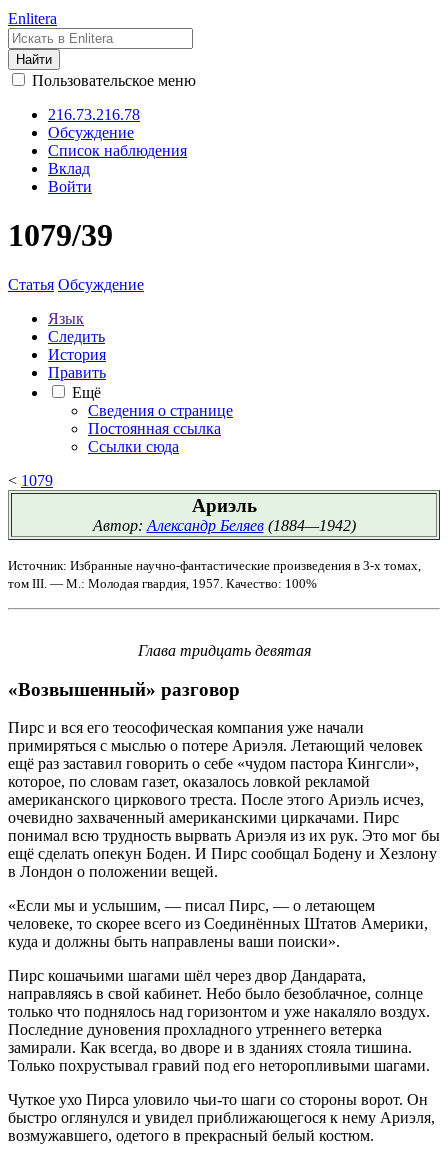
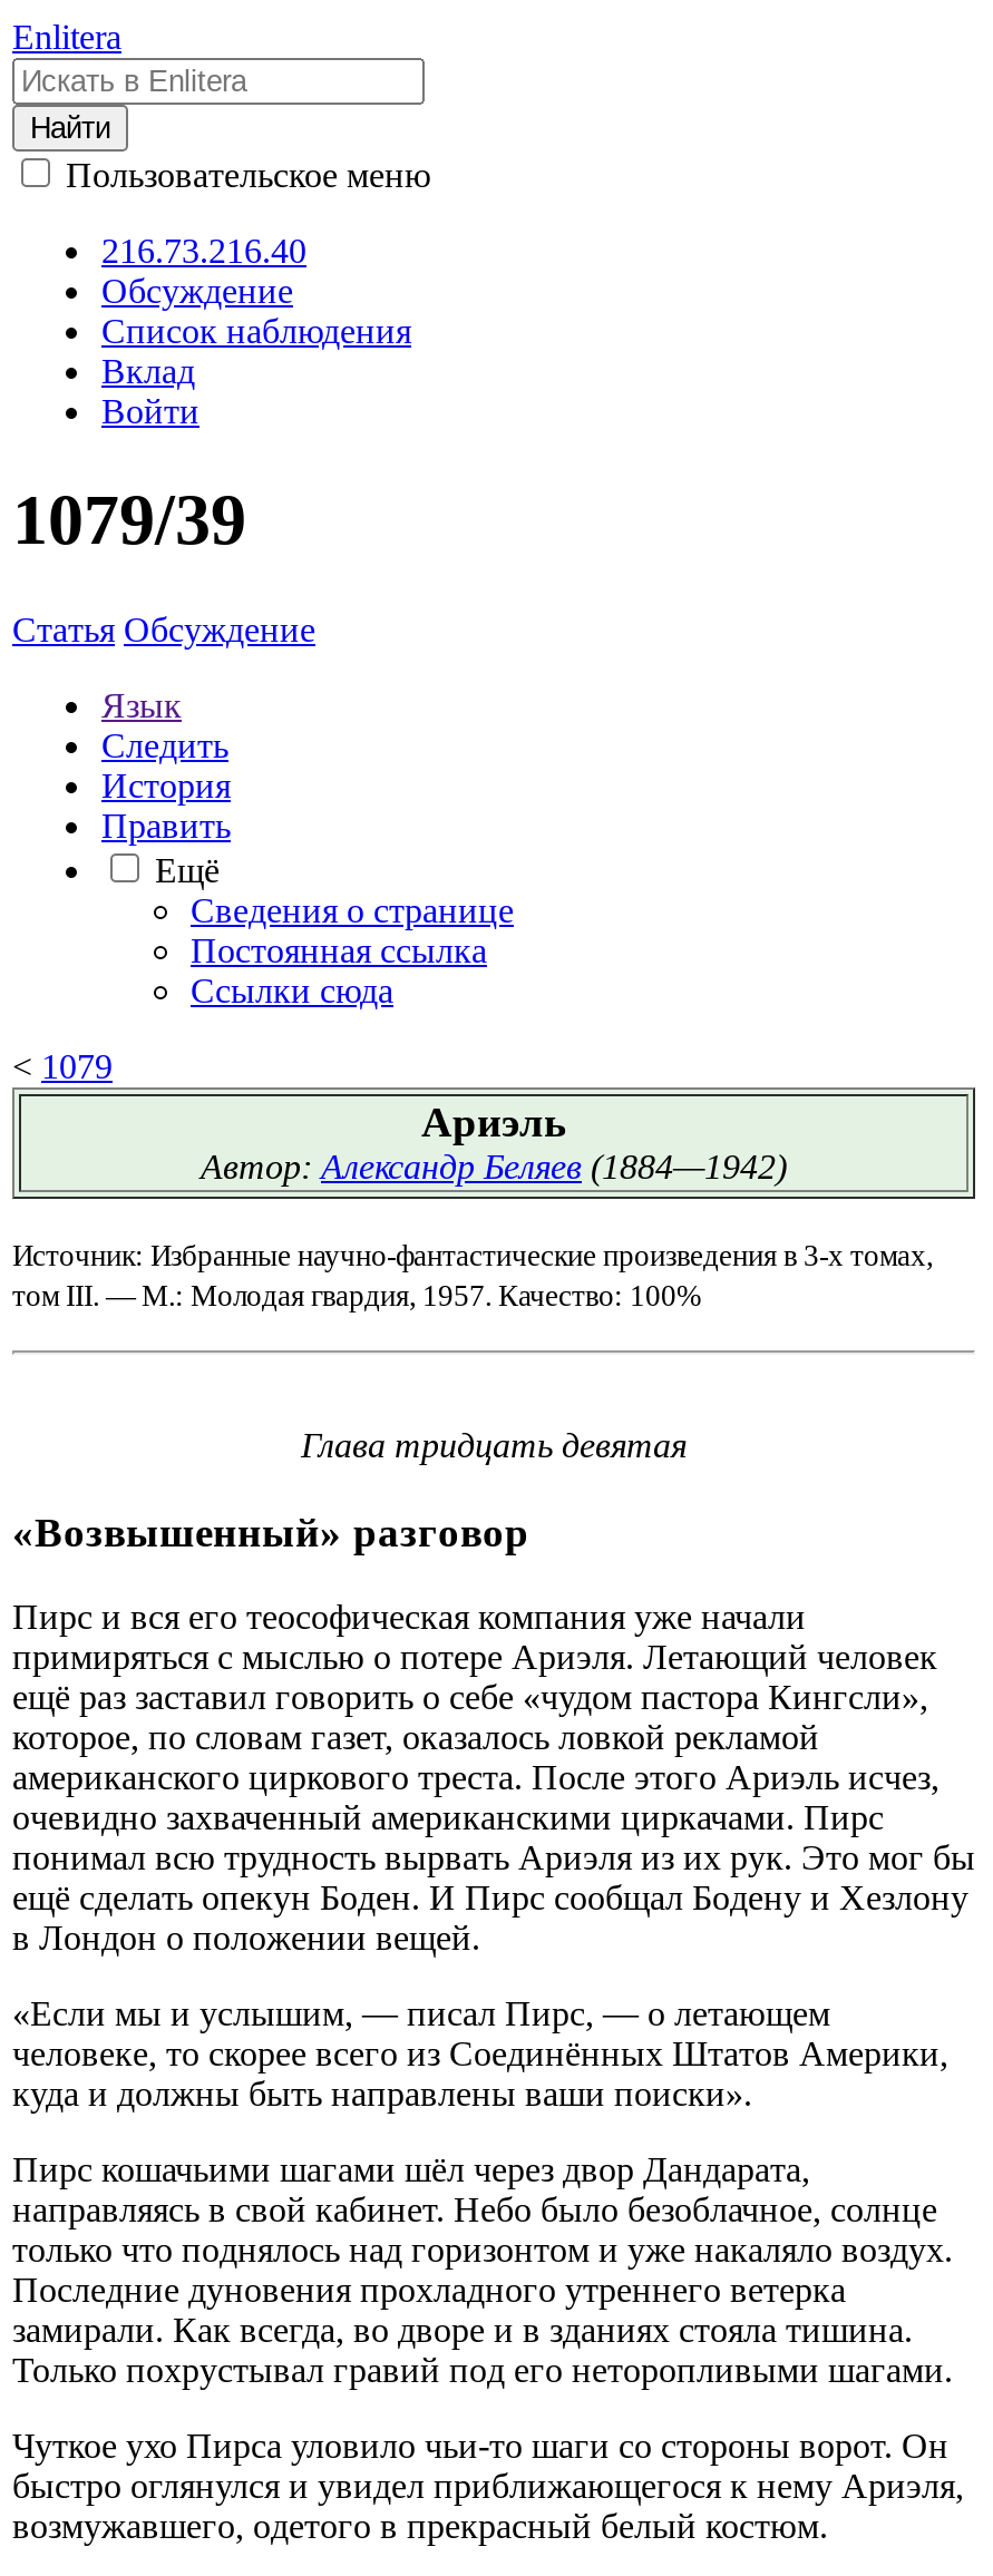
- 216.73.216.78
+ 216.73.216.40
